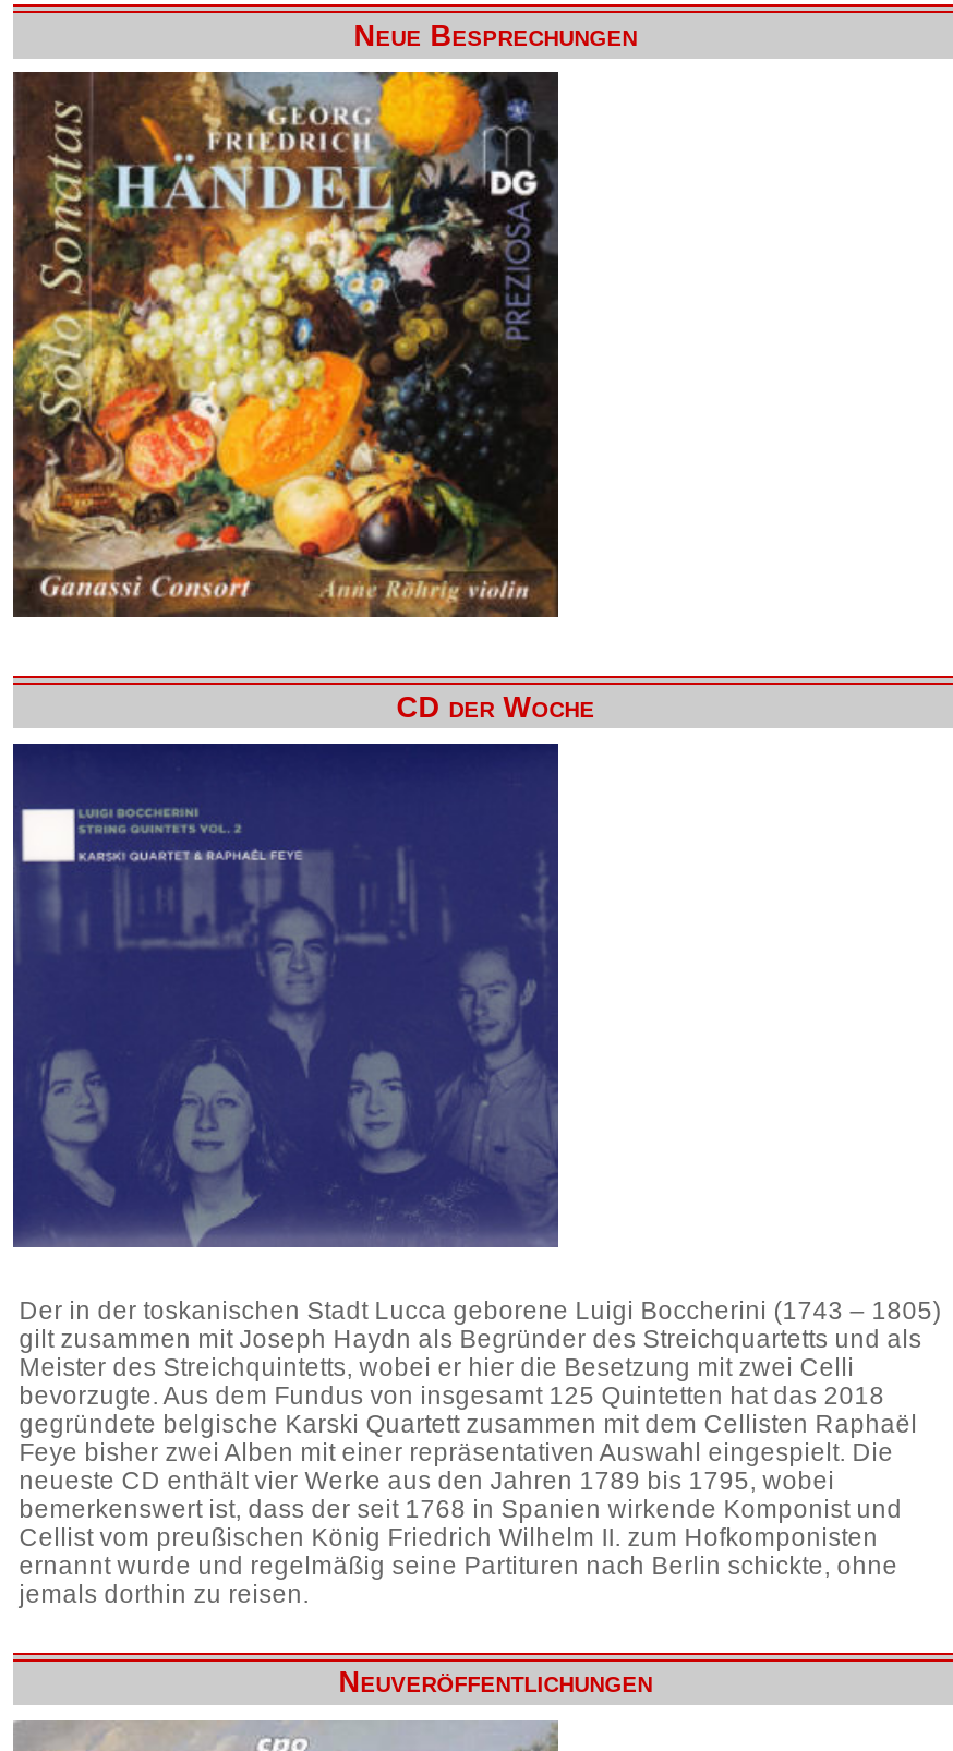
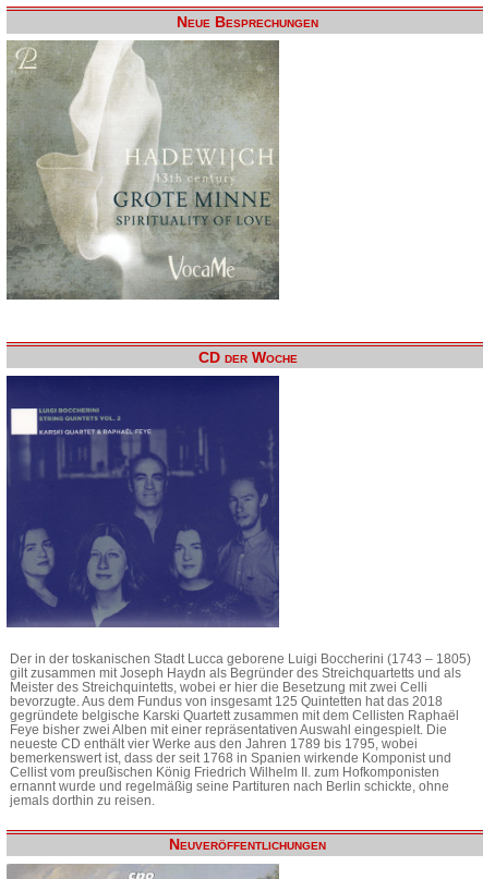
- [image]
+ [image]
